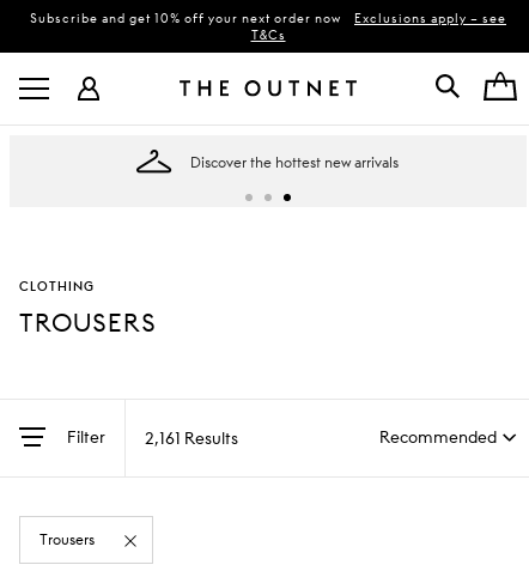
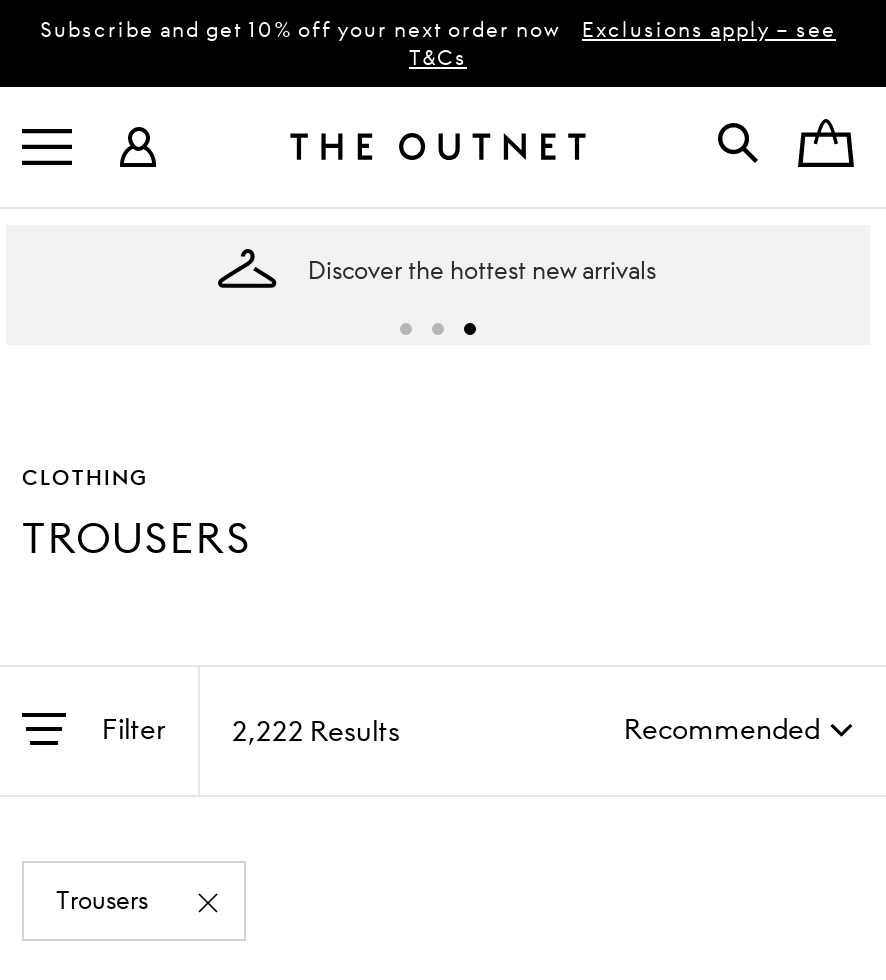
- 2,161 Results
+ 2,222 Results
